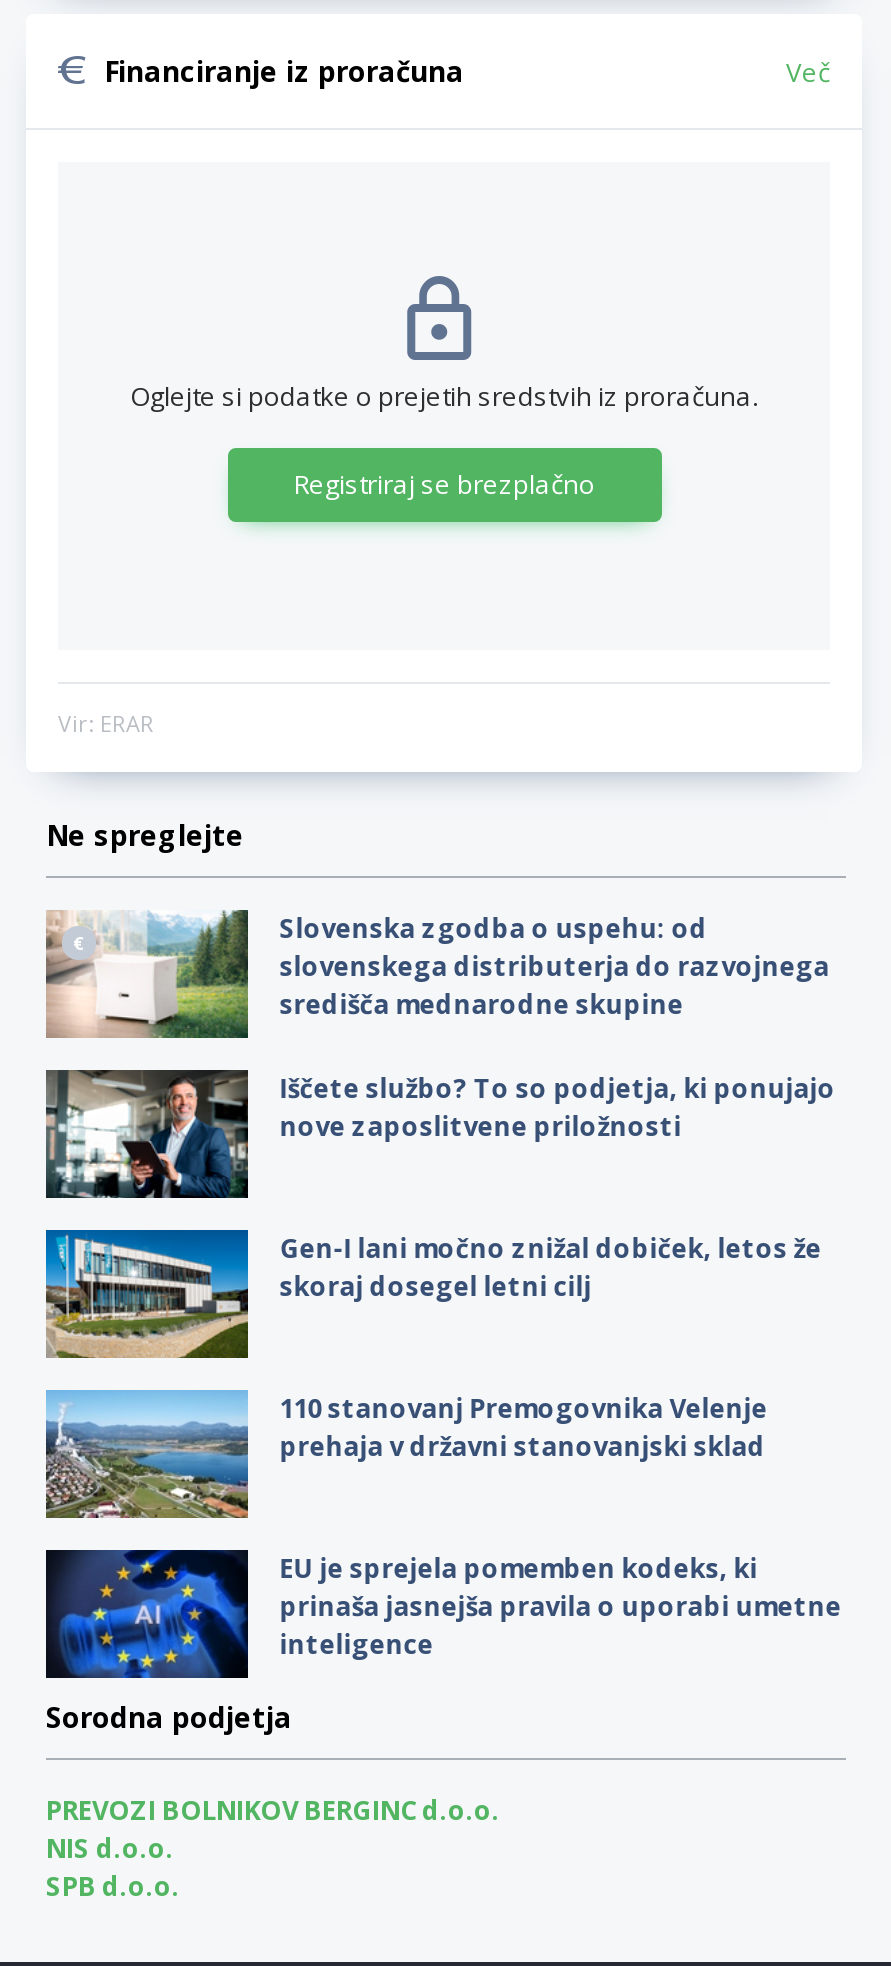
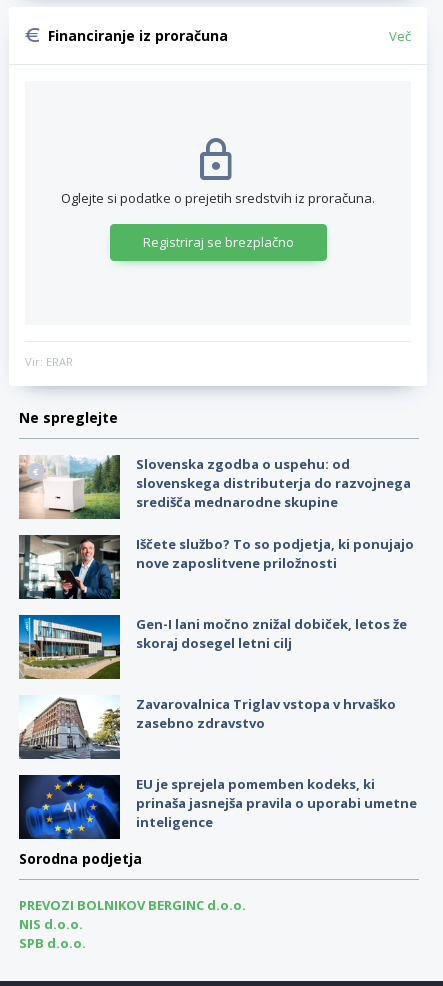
- [image]
- 110 stanovanj Premogovnika Velenje
- prehaja v državni stanovanjski sklad
+ [image]
+ Zavarovalnica Triglav vstopa v hrvaško
+ zasebno zdravstvo
